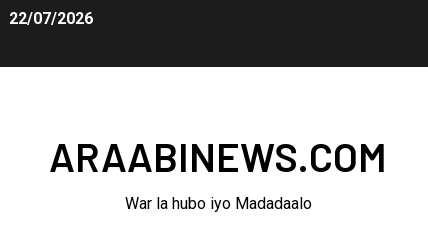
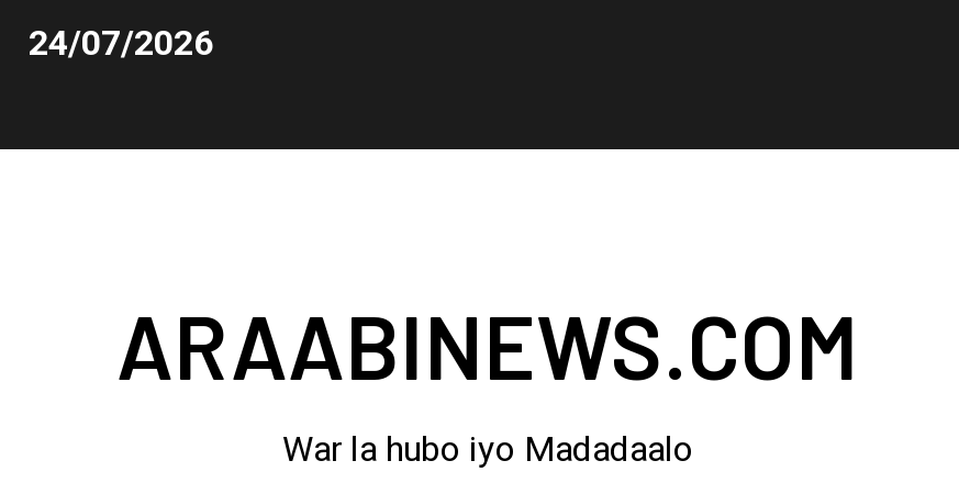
- 22/07/2026
+ 24/07/2026
